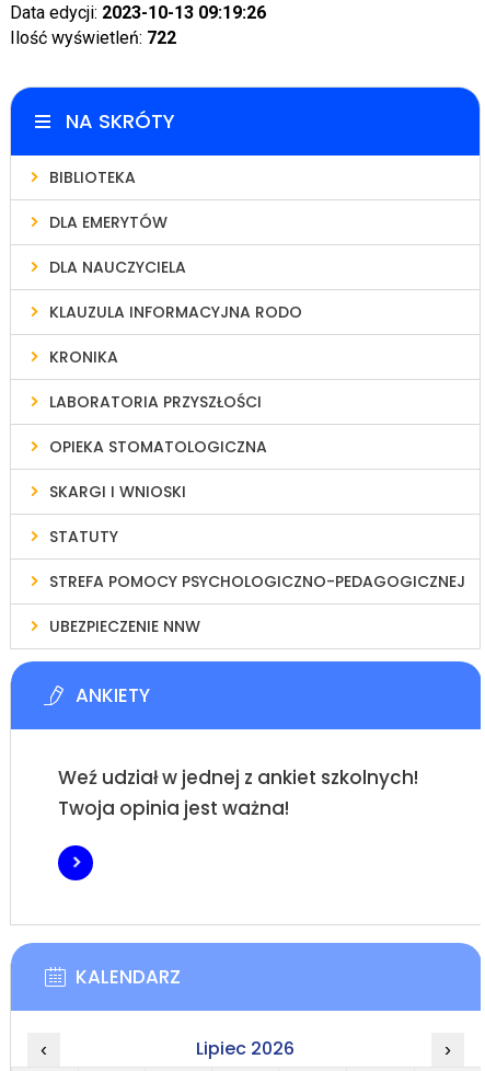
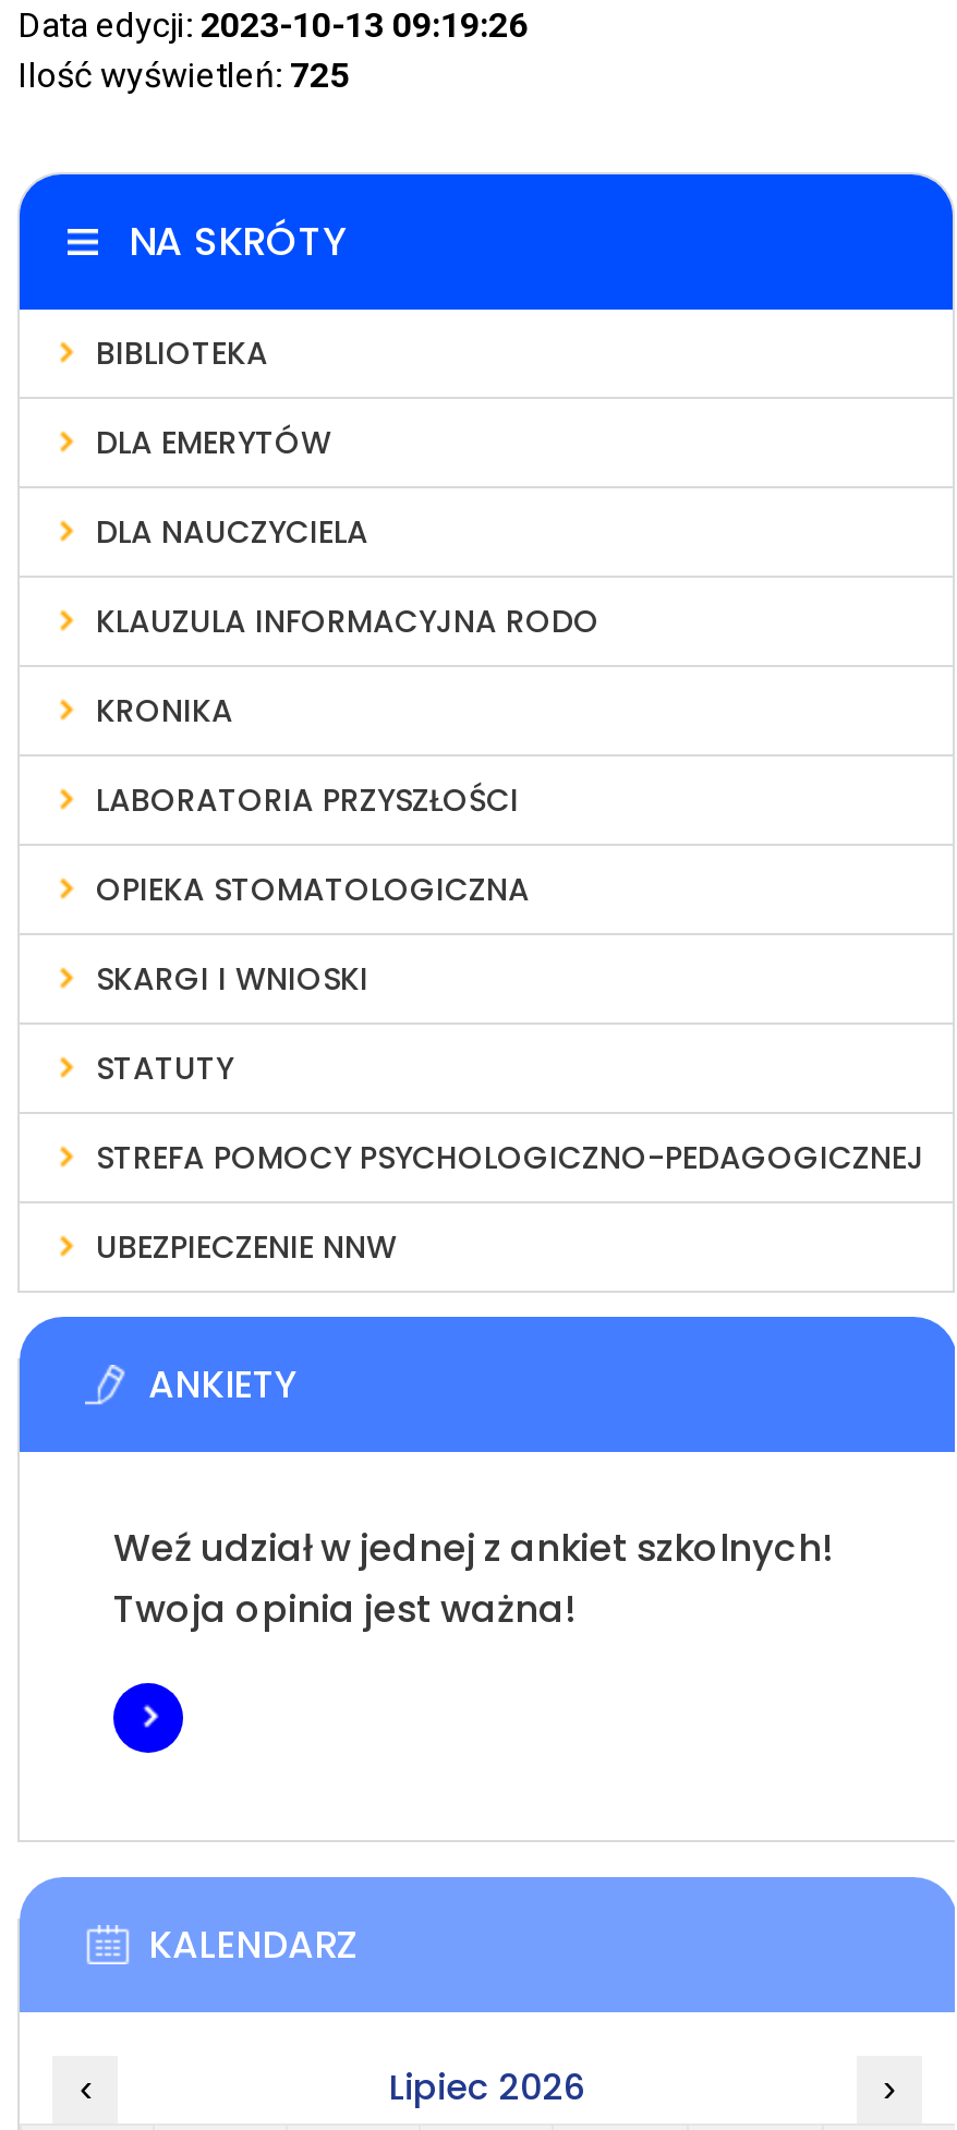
- Ilość wyświetleń: 722
+ Ilość wyświetleń: 725
